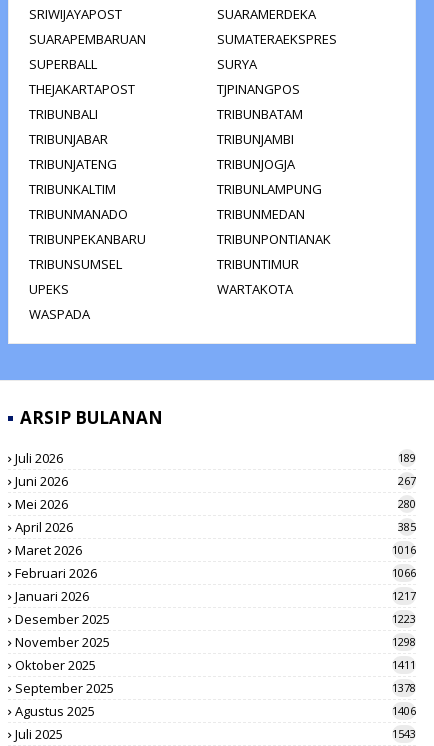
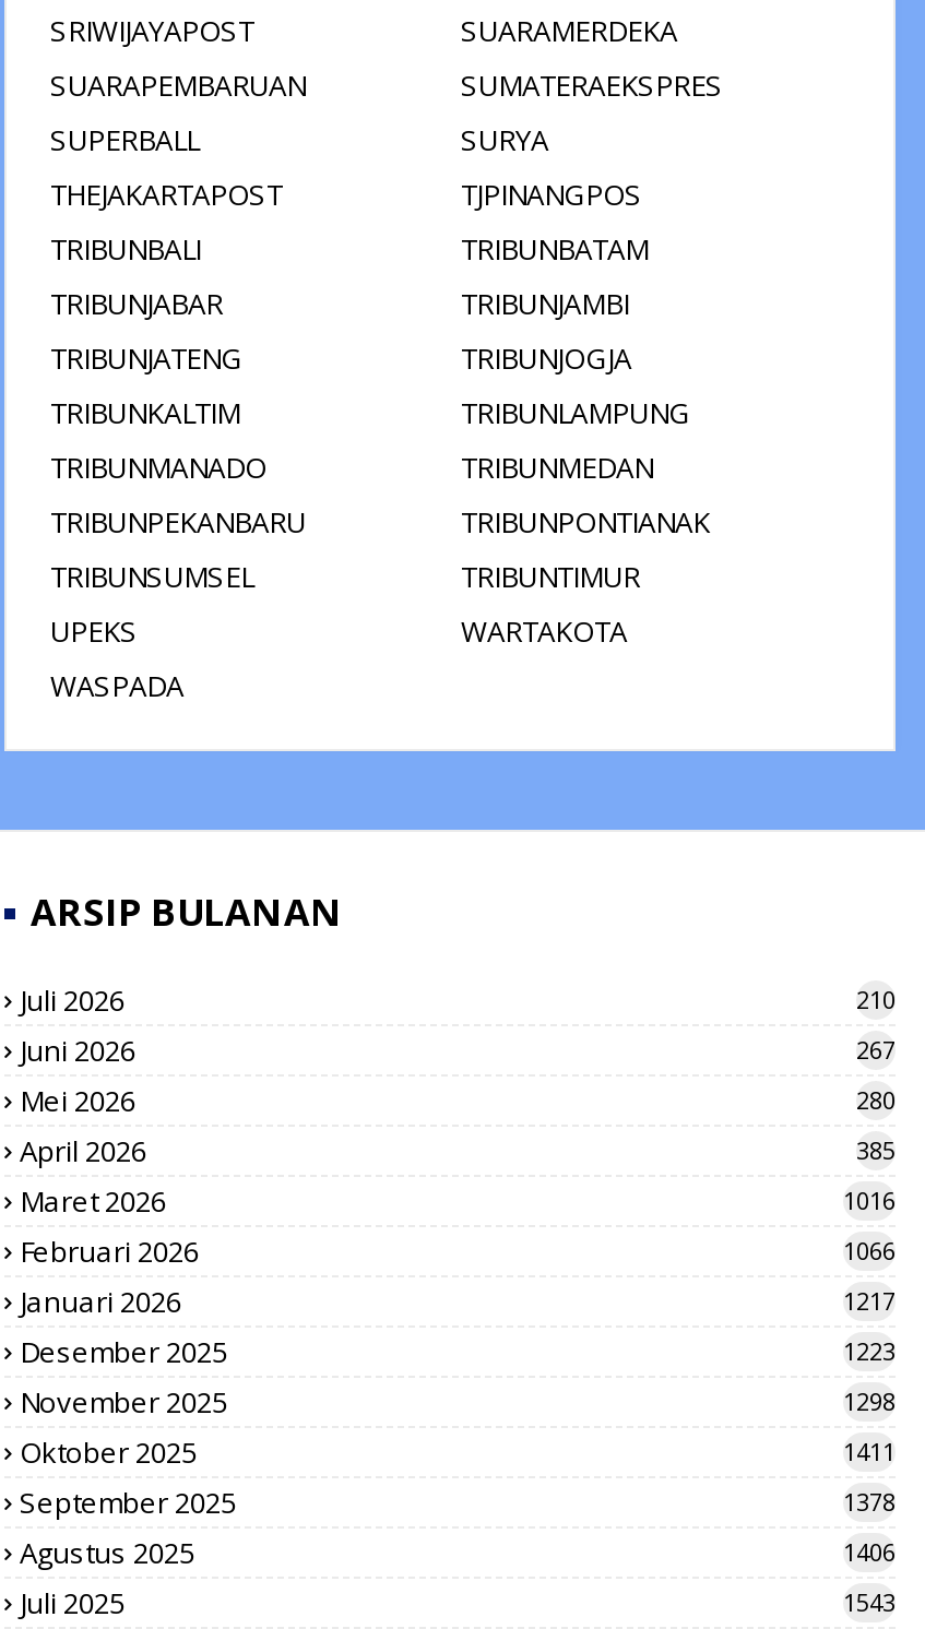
- 189
+ 210
